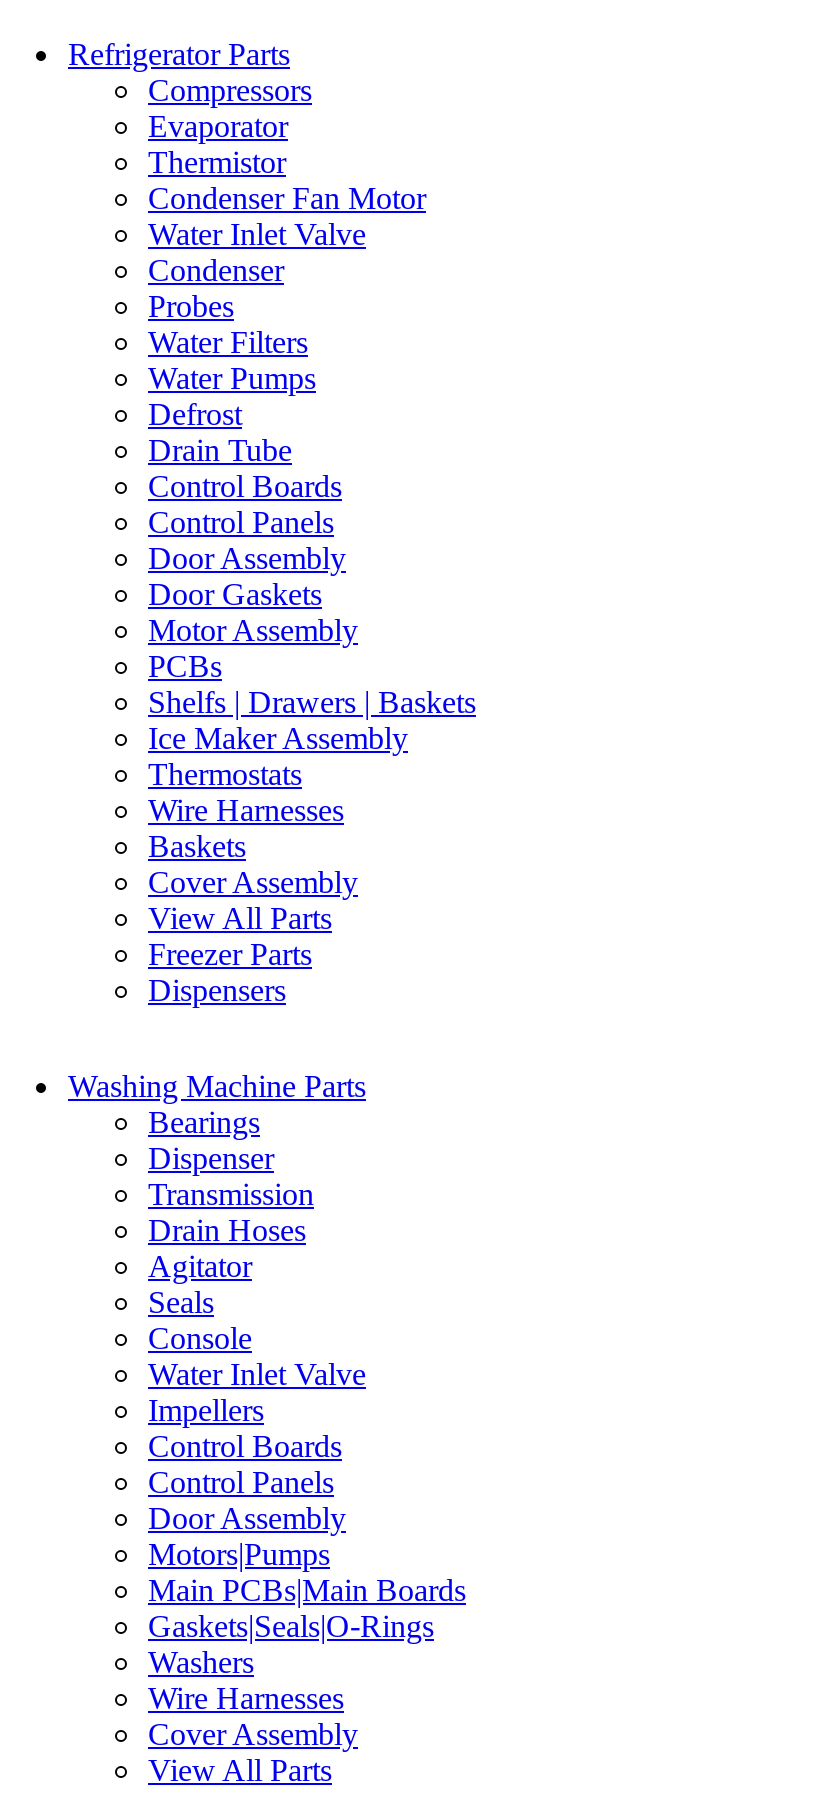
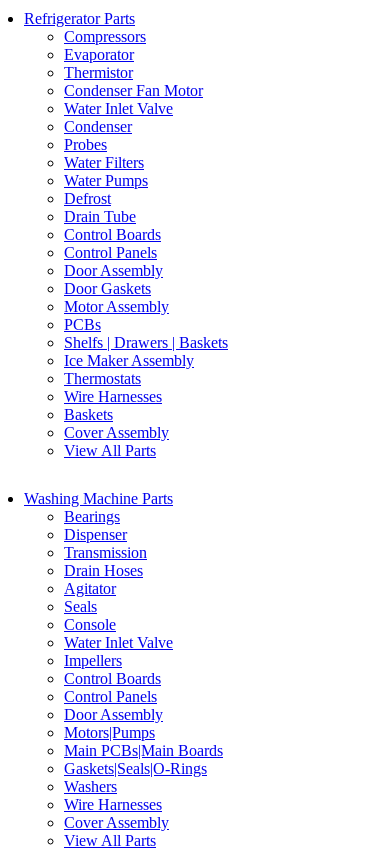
- Freezer Parts
- Dispensers
